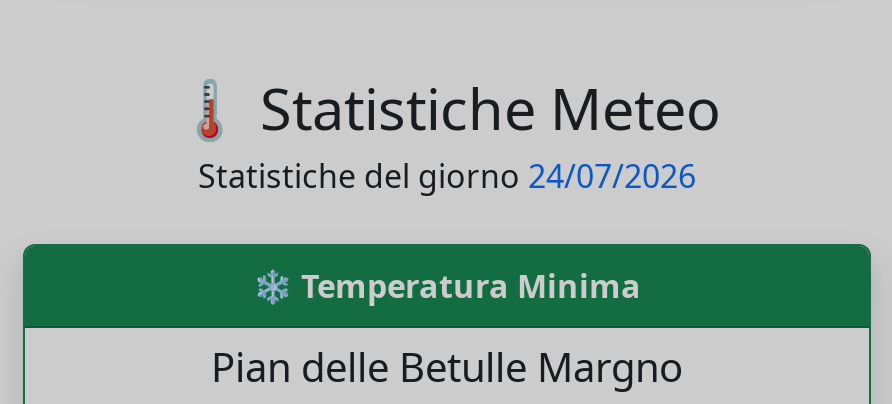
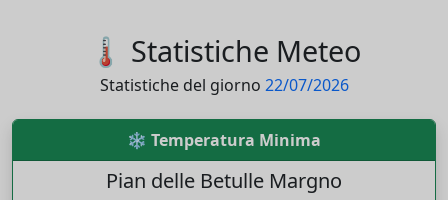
- Statistiche del giorno 24/07/2026
+ Statistiche del giorno 22/07/2026
